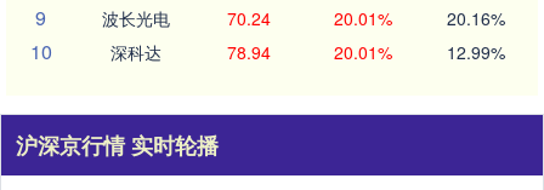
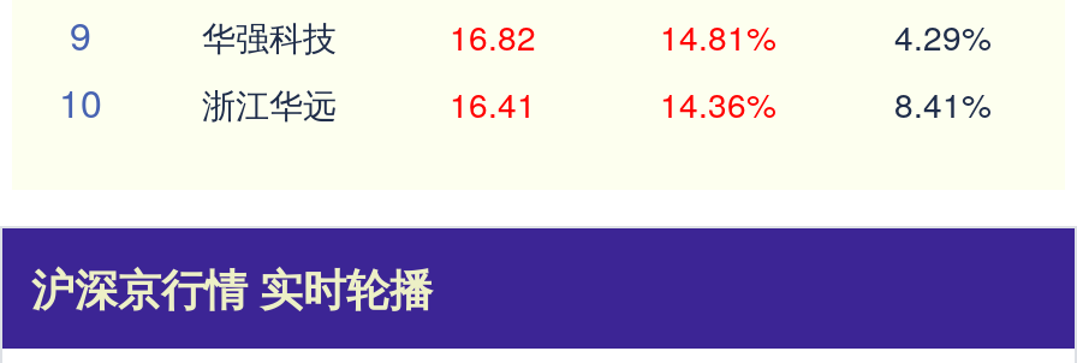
- 波长光电
- 70.24
- 20.01%
- 20.16%
+ 华强科技
+ 16.82
+ 14.81%
+ 4.29%

- 深科达
- 78.94
- 20.01%
- 12.99%
+ 浙江华远
+ 16.41
+ 14.36%
+ 8.41%
